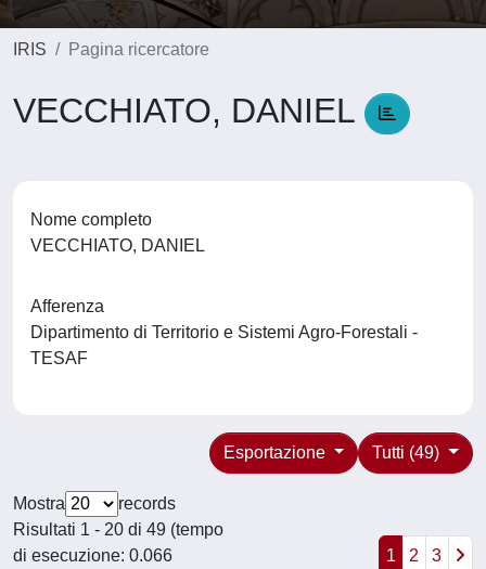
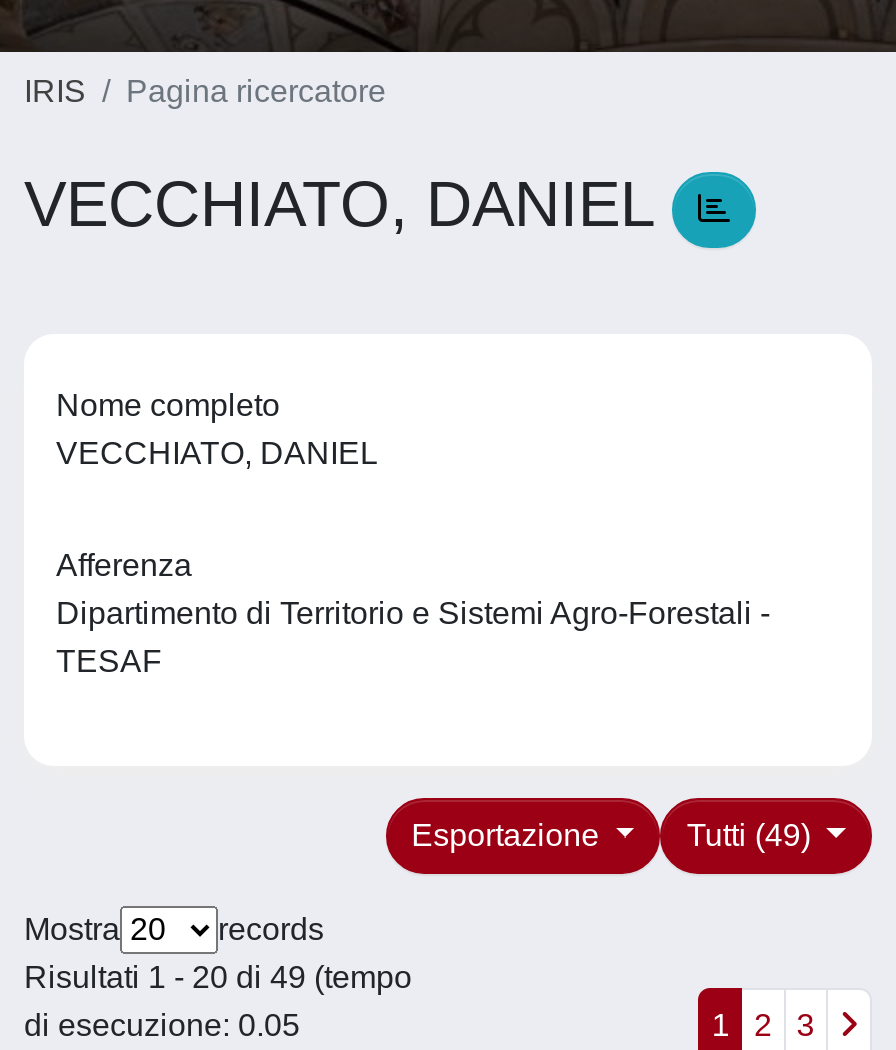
- di esecuzione: 0.066
+ di esecuzione: 0.05
